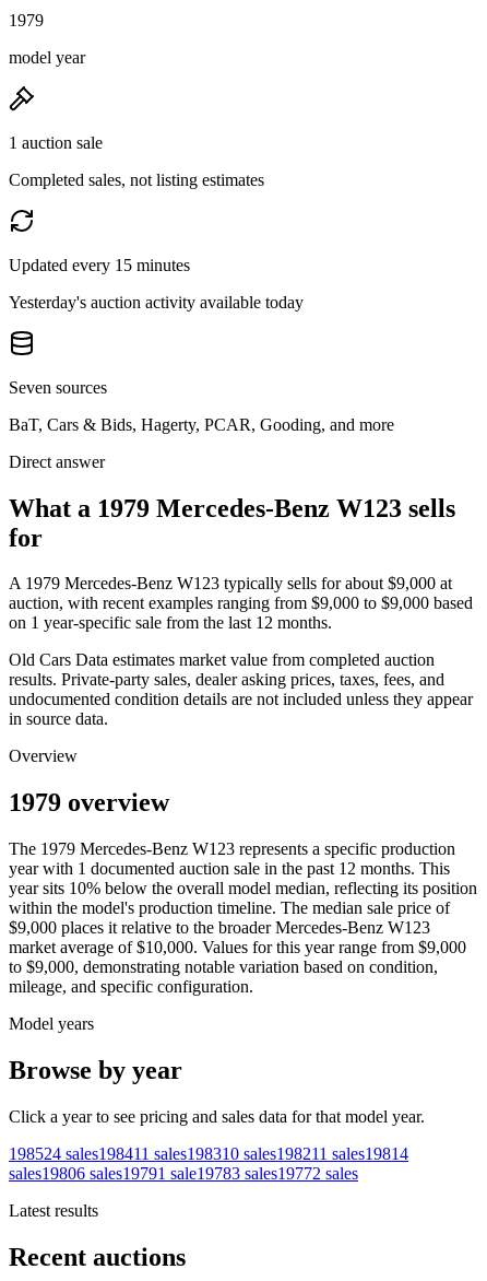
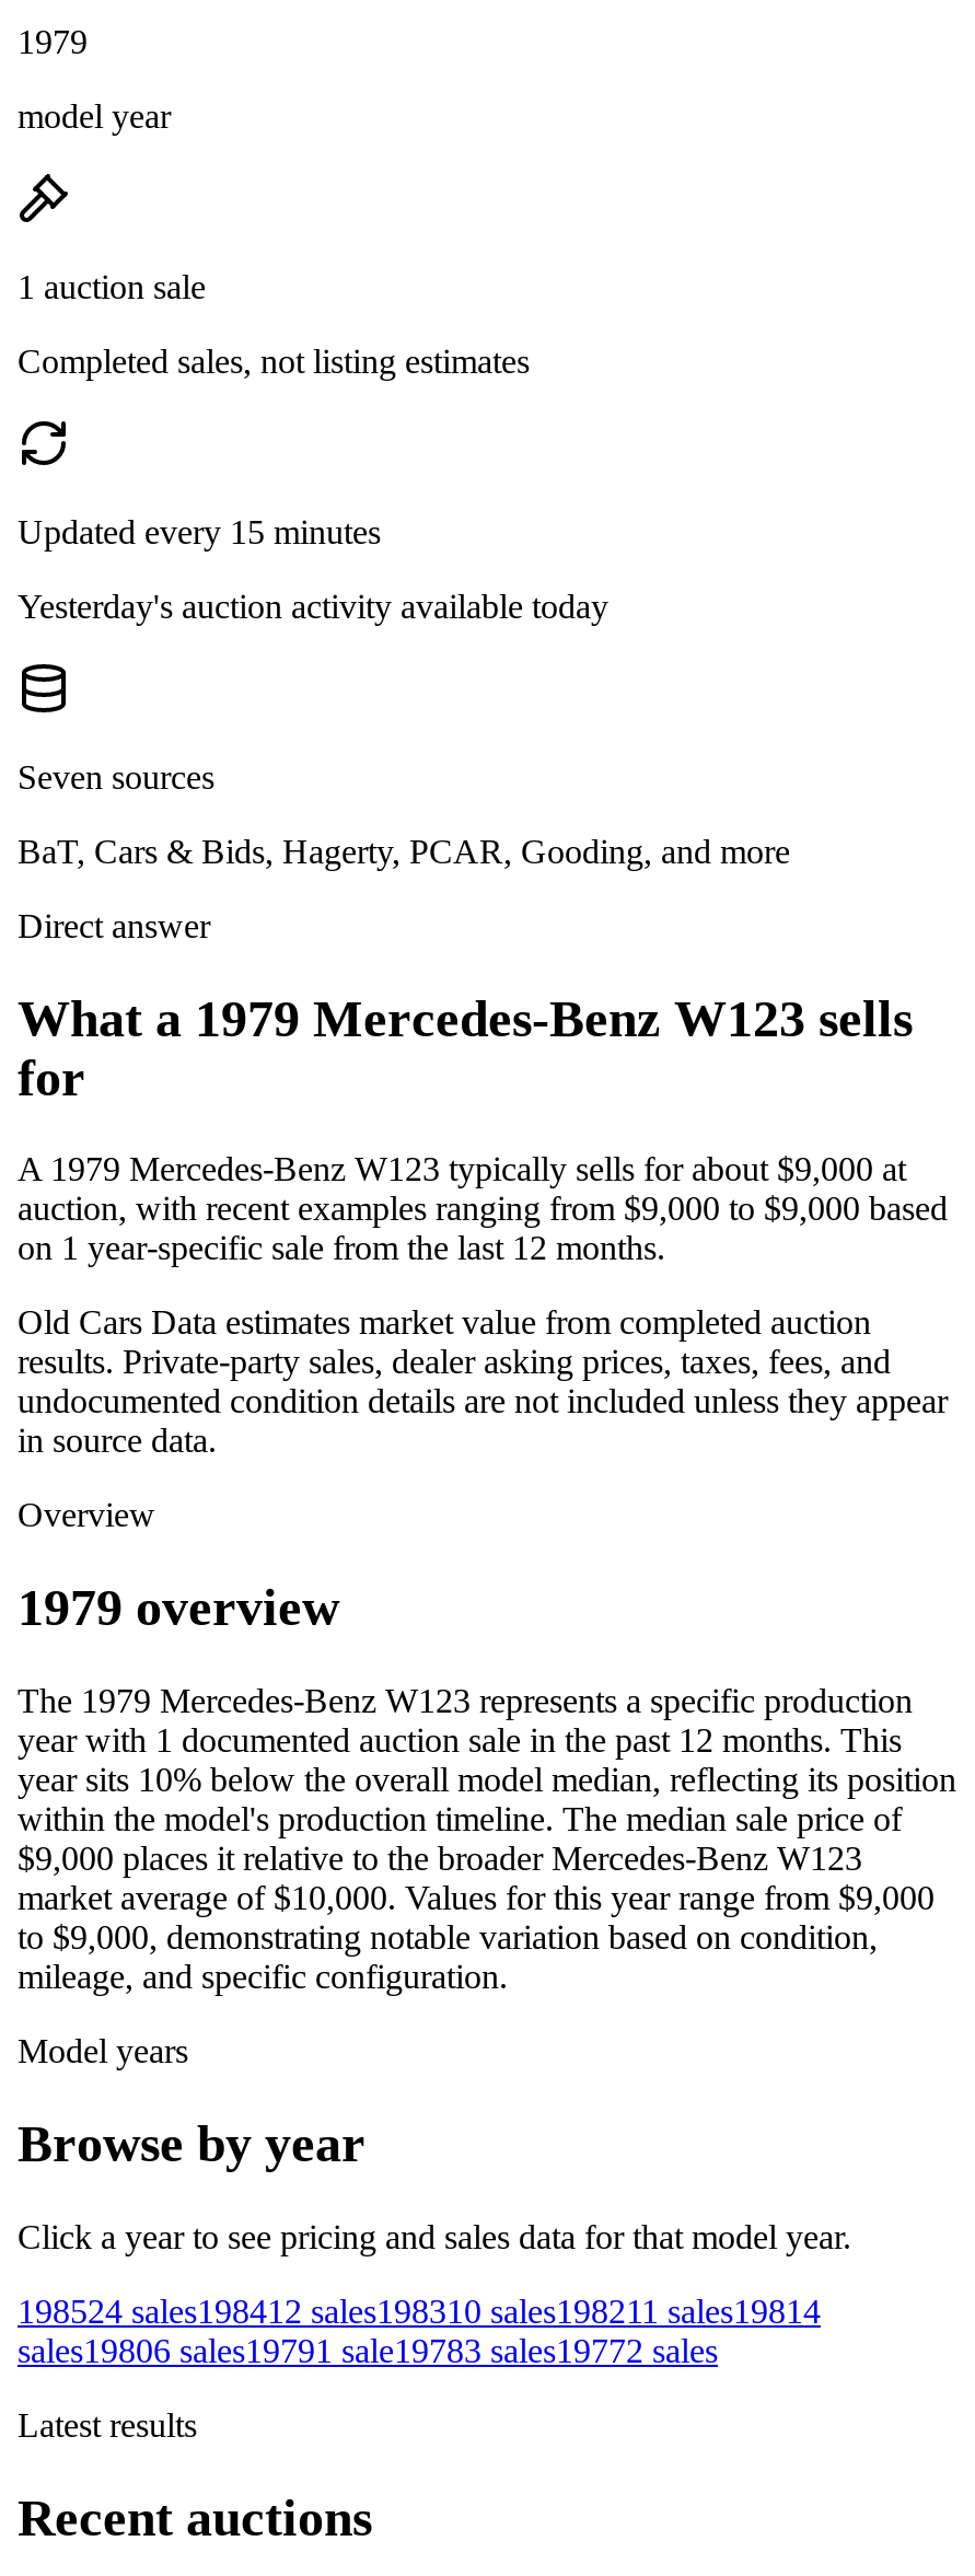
- 198524 sales198411 sales198310 sales198211 sales1981 4
+ 198524 sales198412 sales198310 sales198211 sales1981 4
